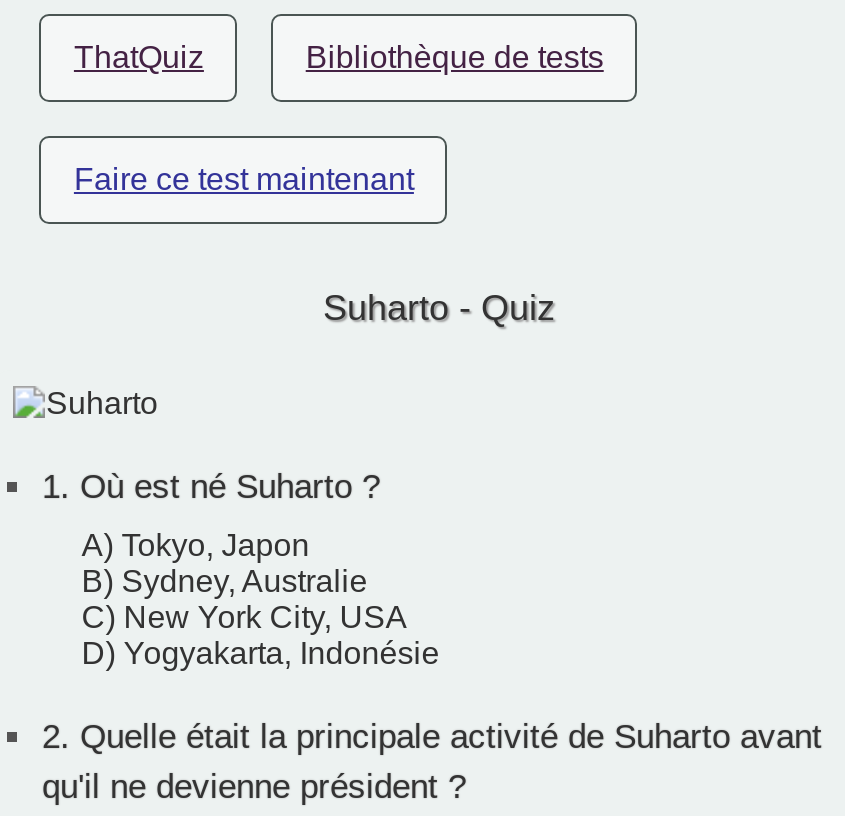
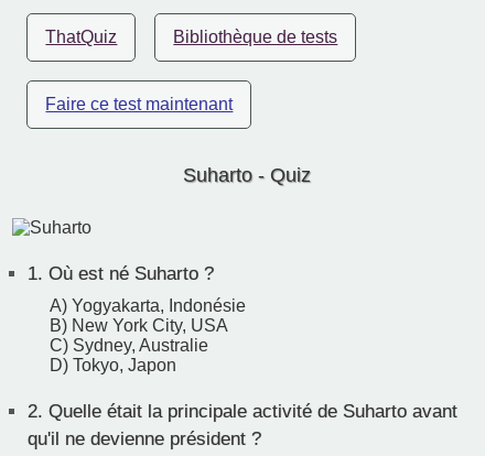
- A) Tokyo, Japon
- B) Sydney, Australie
- C) New York City, USA
- D) Yogyakarta, Indonésie
+ A) Yogyakarta, Indonésie
+ B) New York City, USA
+ C) Sydney, Australie
+ D) Tokyo, Japon
